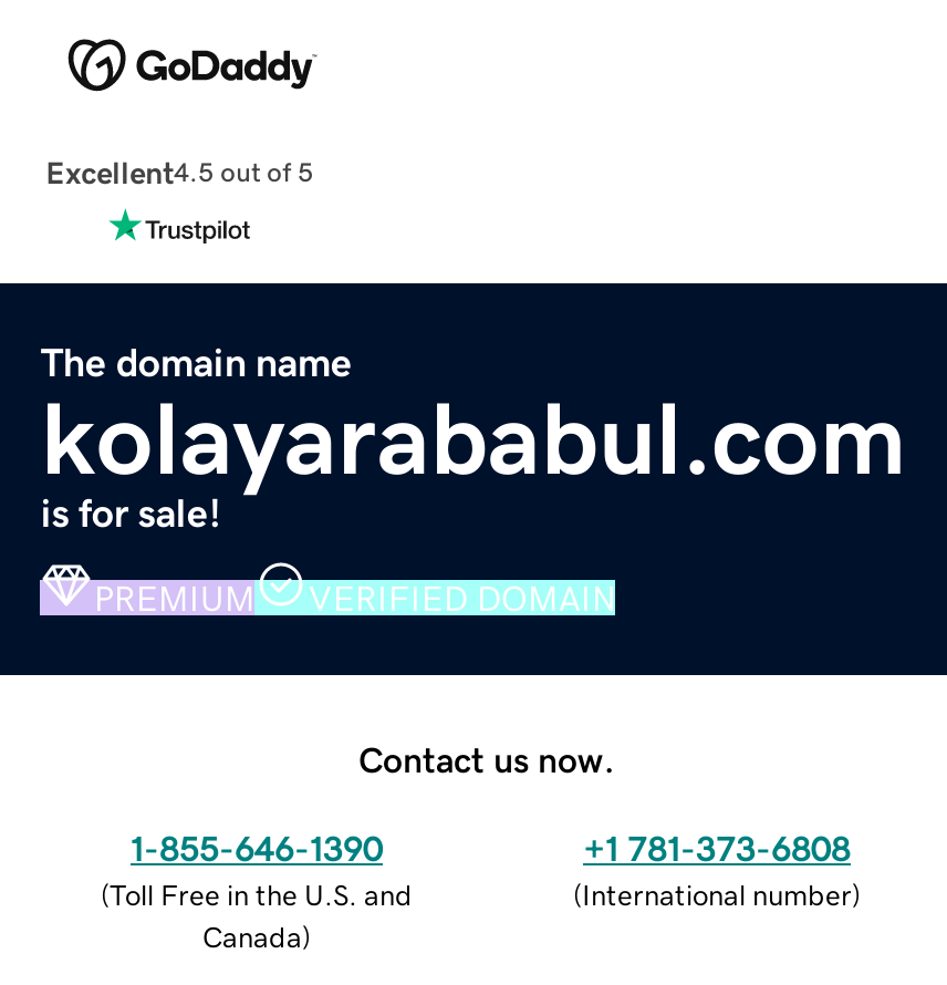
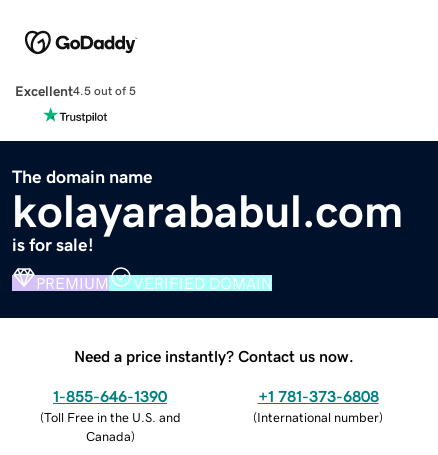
- Contact us now.
+ Need a price instantly? Contact us now.
